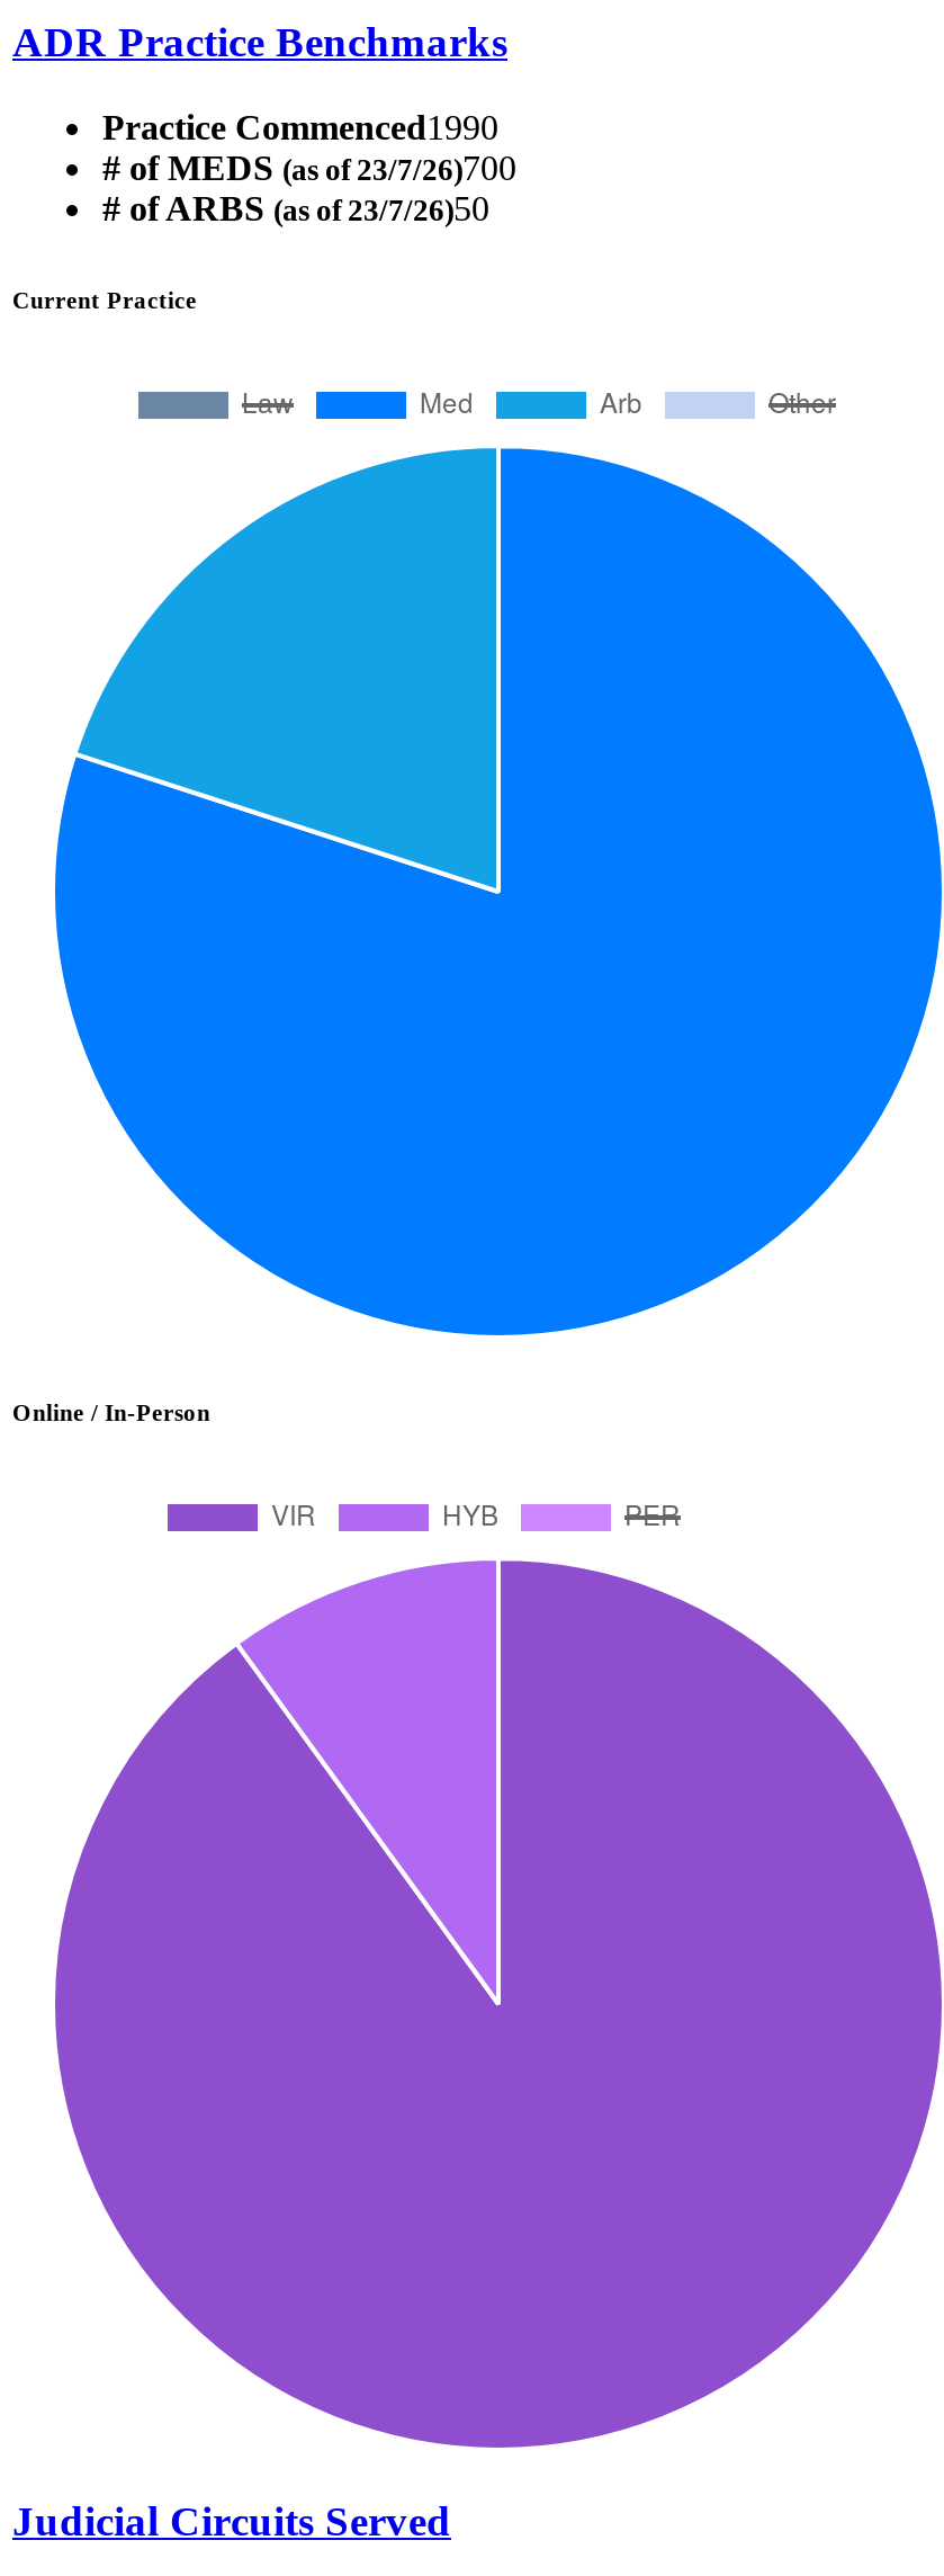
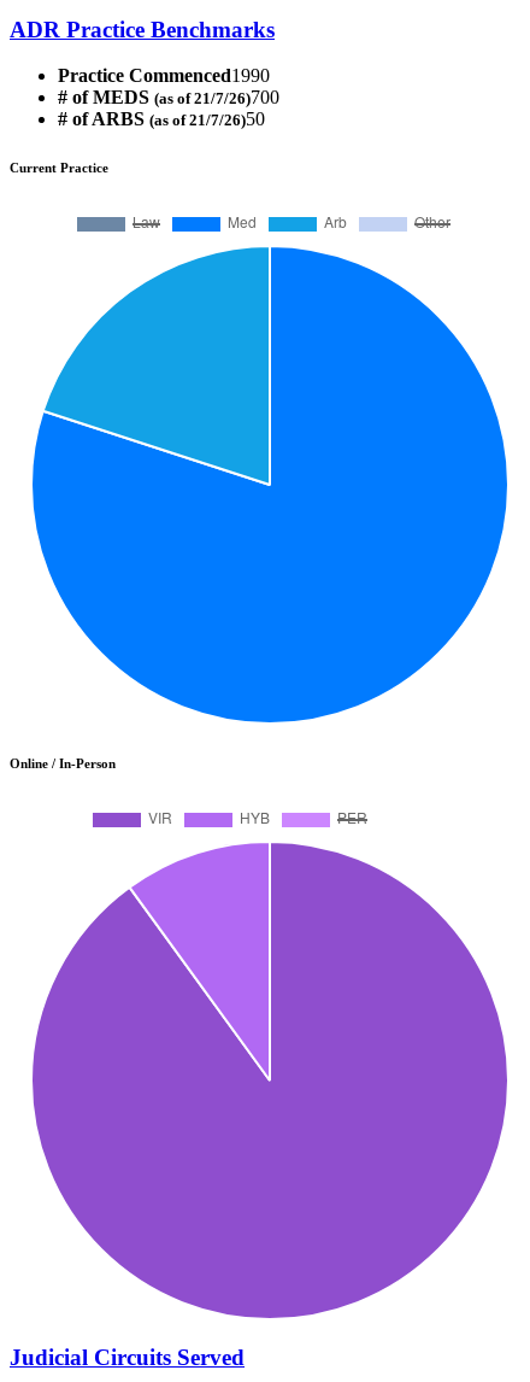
- # of MEDS (as of 23/7/26)700
+ # of MEDS (as of 21/7/26)700

- # of ARBS (as of 23/7/26)50
+ # of ARBS (as of 21/7/26)50
